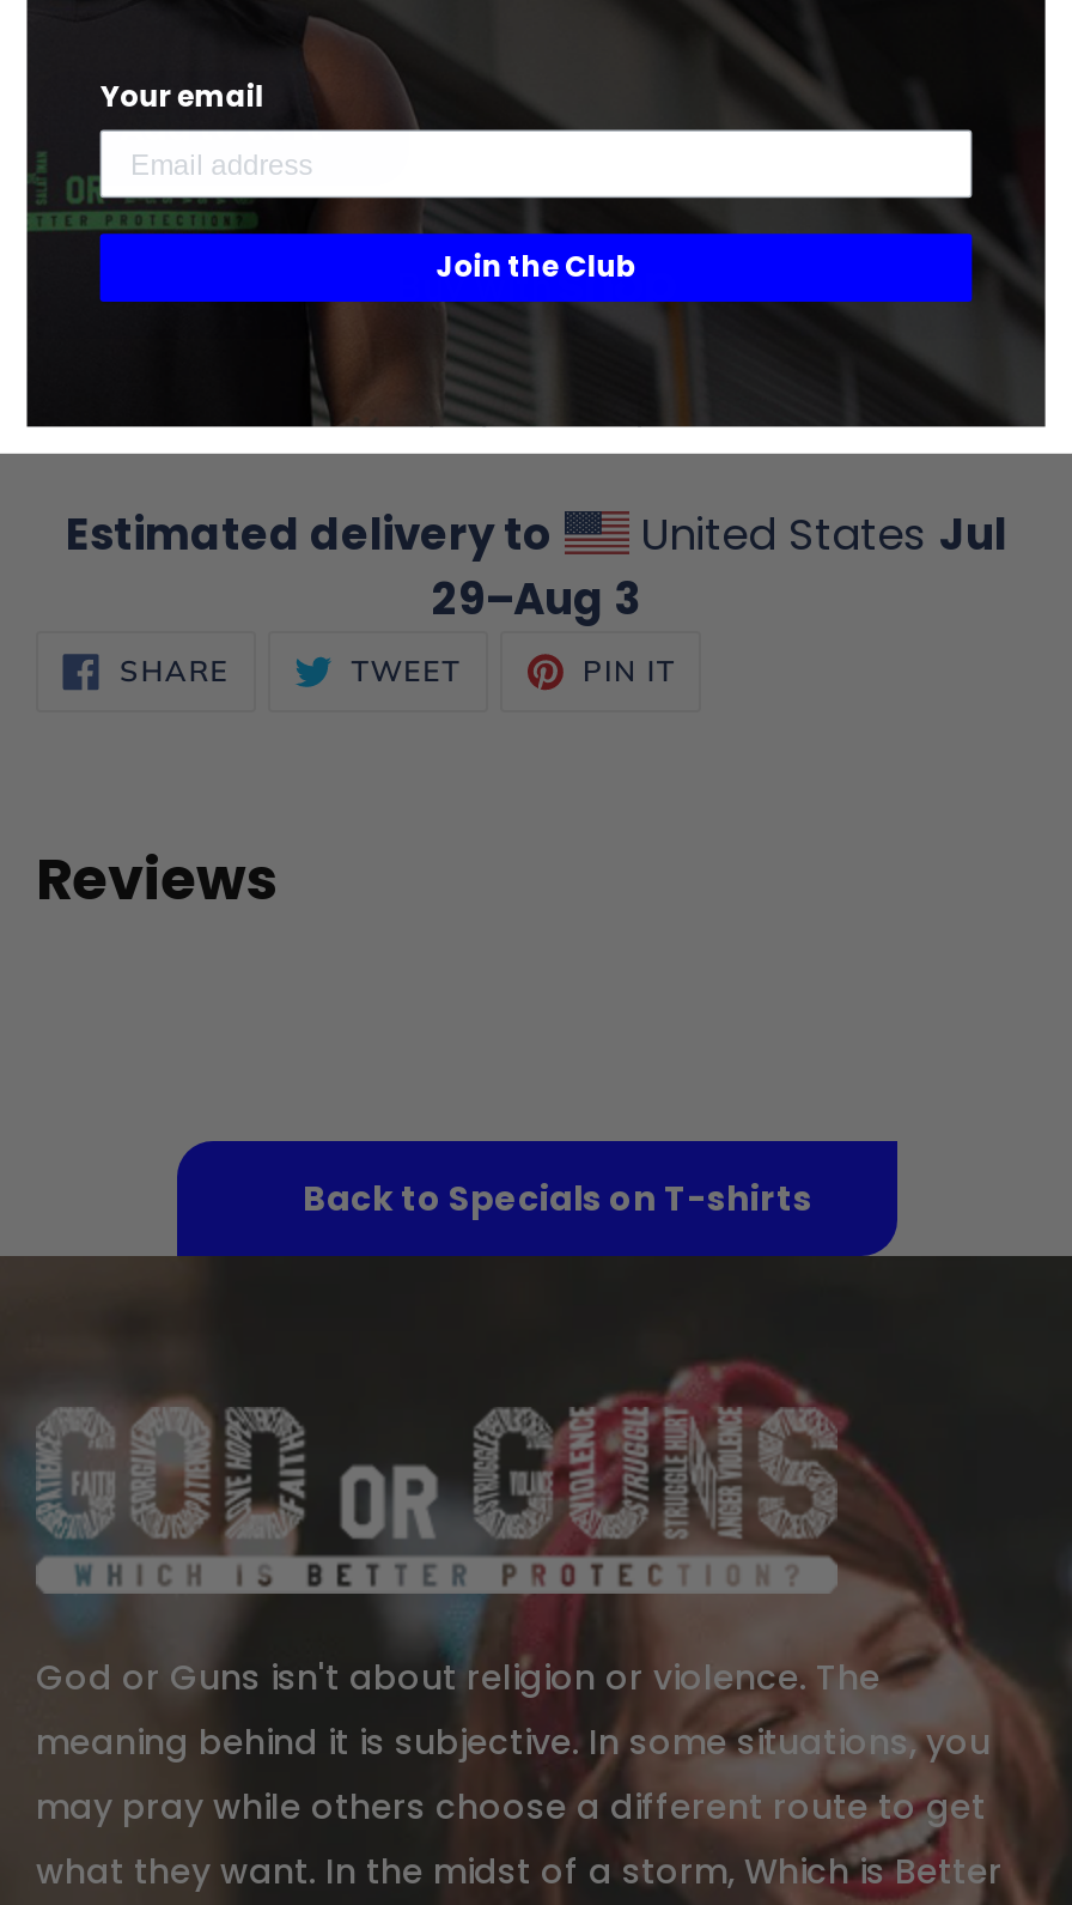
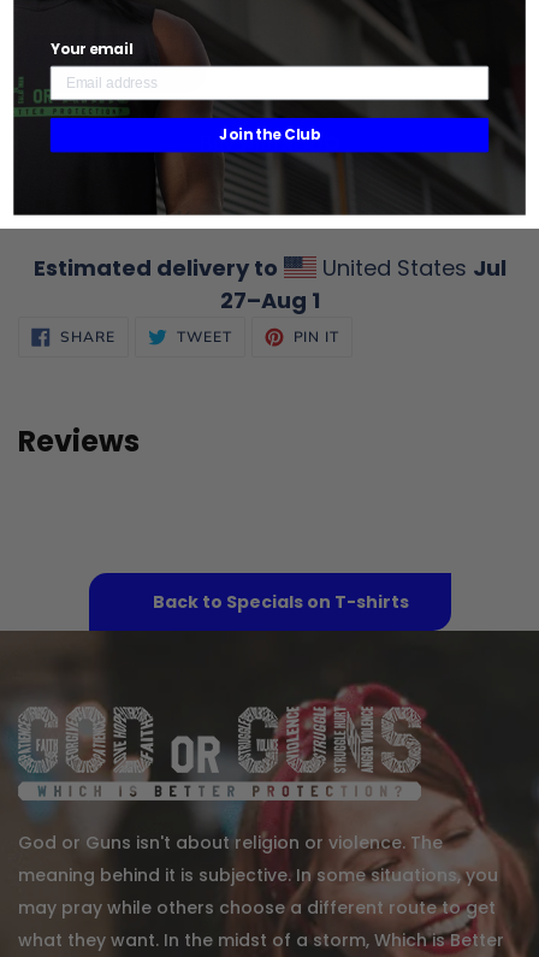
- 29–Aug 3
+ 27–Aug 1
